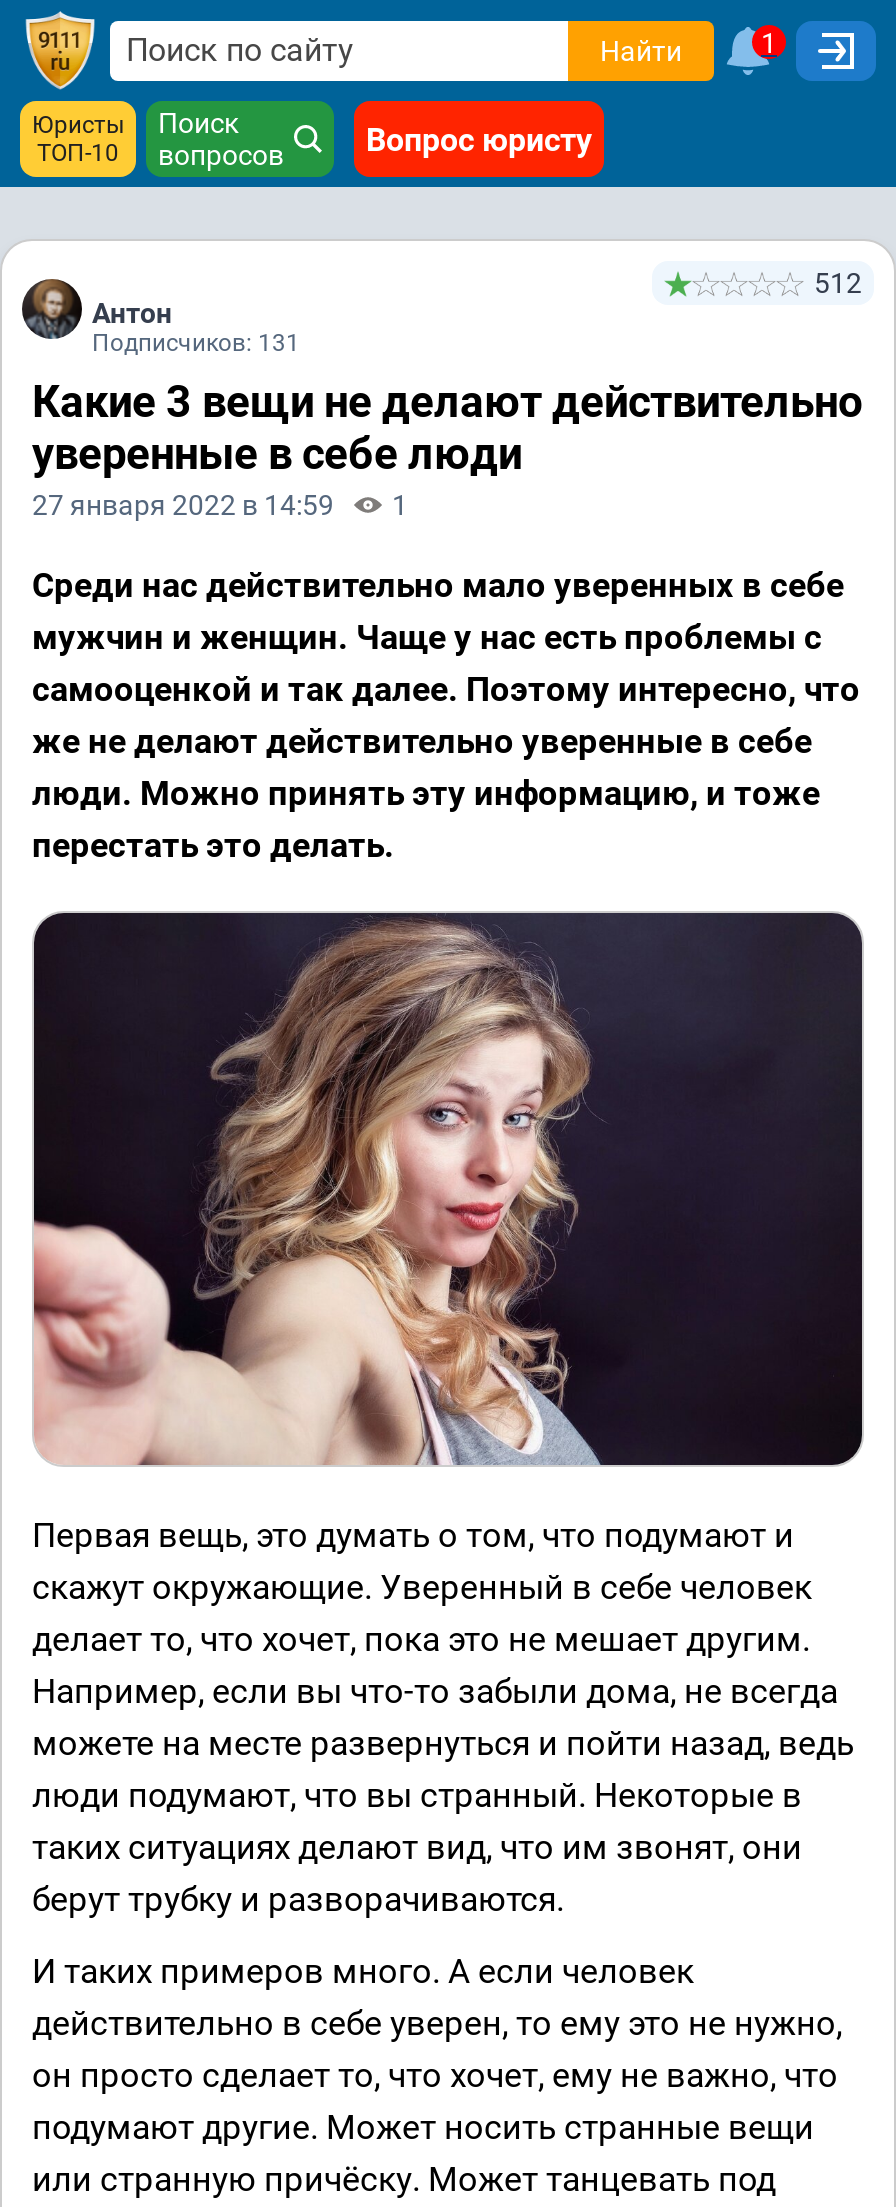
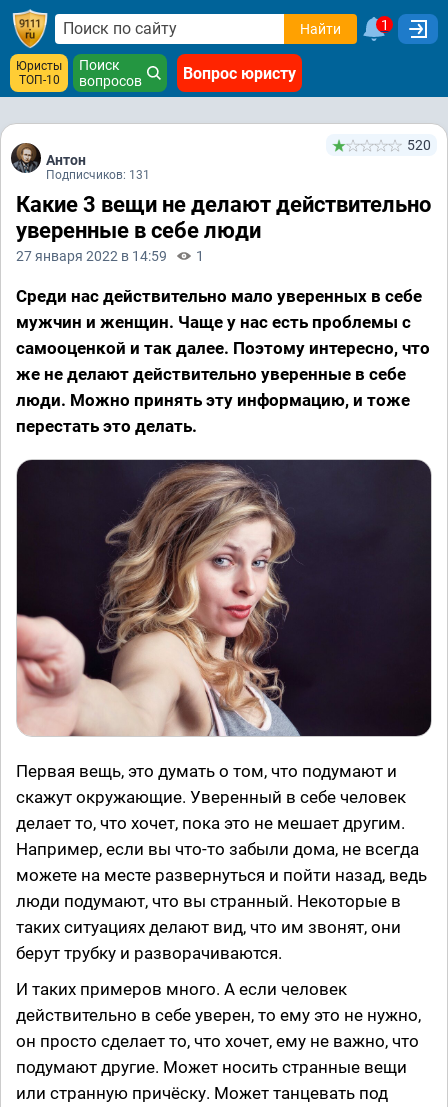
- 512
+ 520
